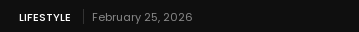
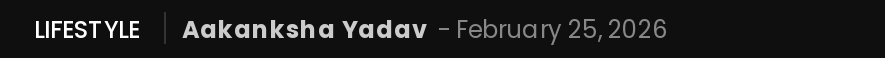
- February 25, 2026
+ Aakanksha Yadav - February 25, 2026
